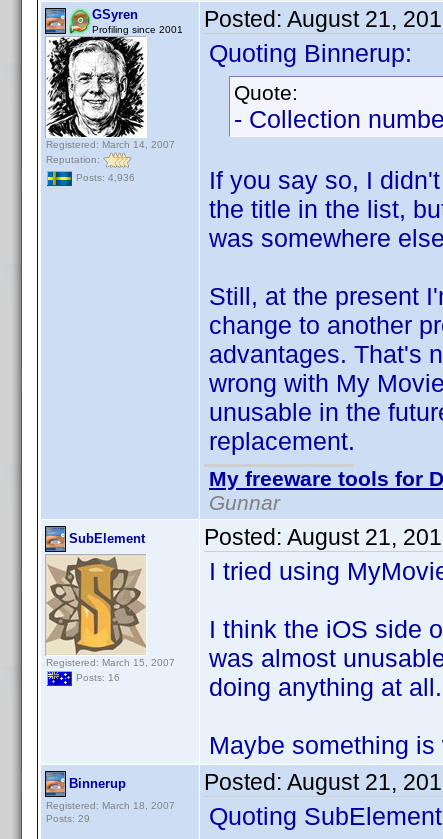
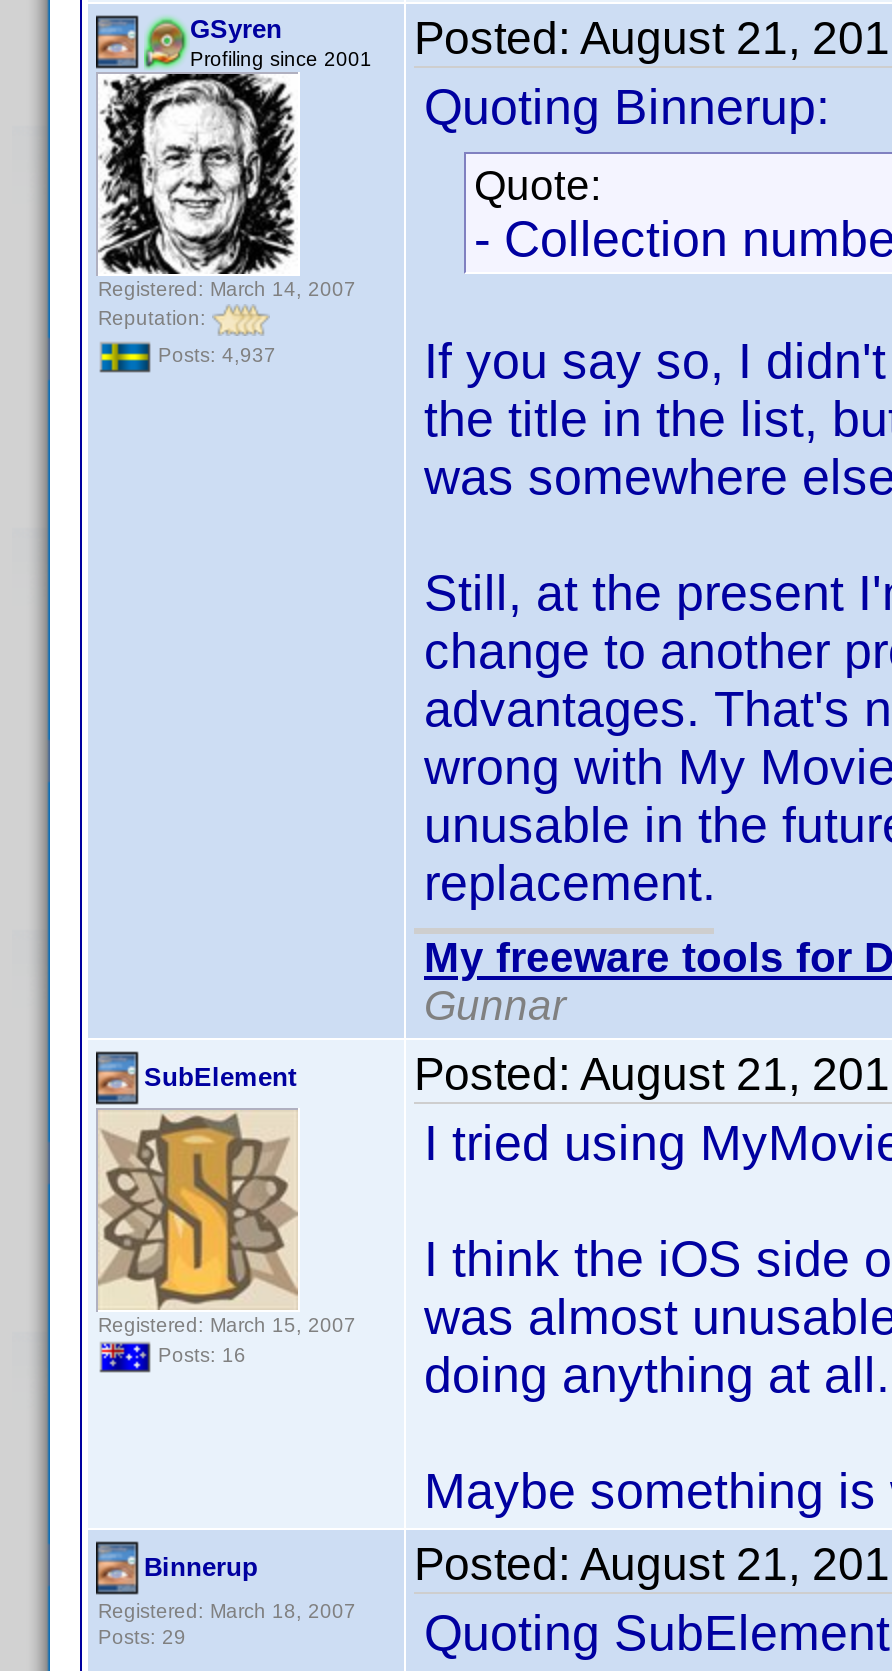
- Posts: 4,936
+ Posts: 4,937
